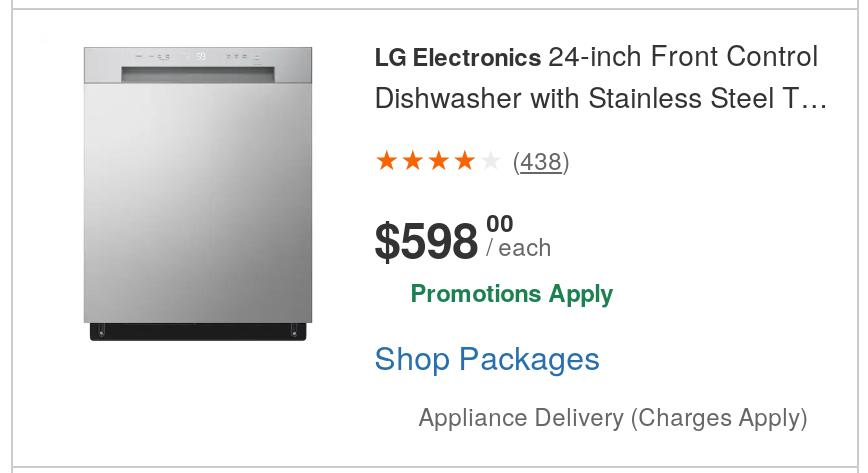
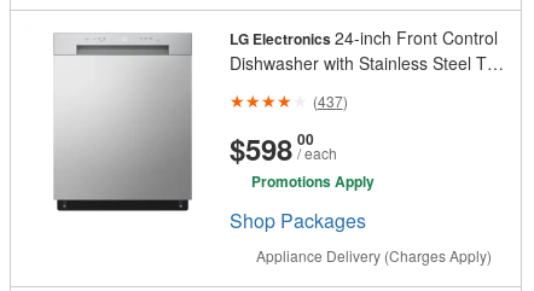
- (438)
+ (437)
